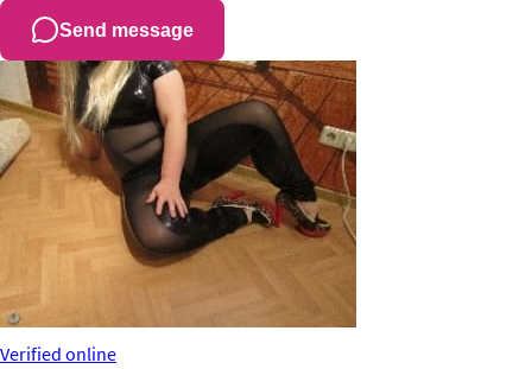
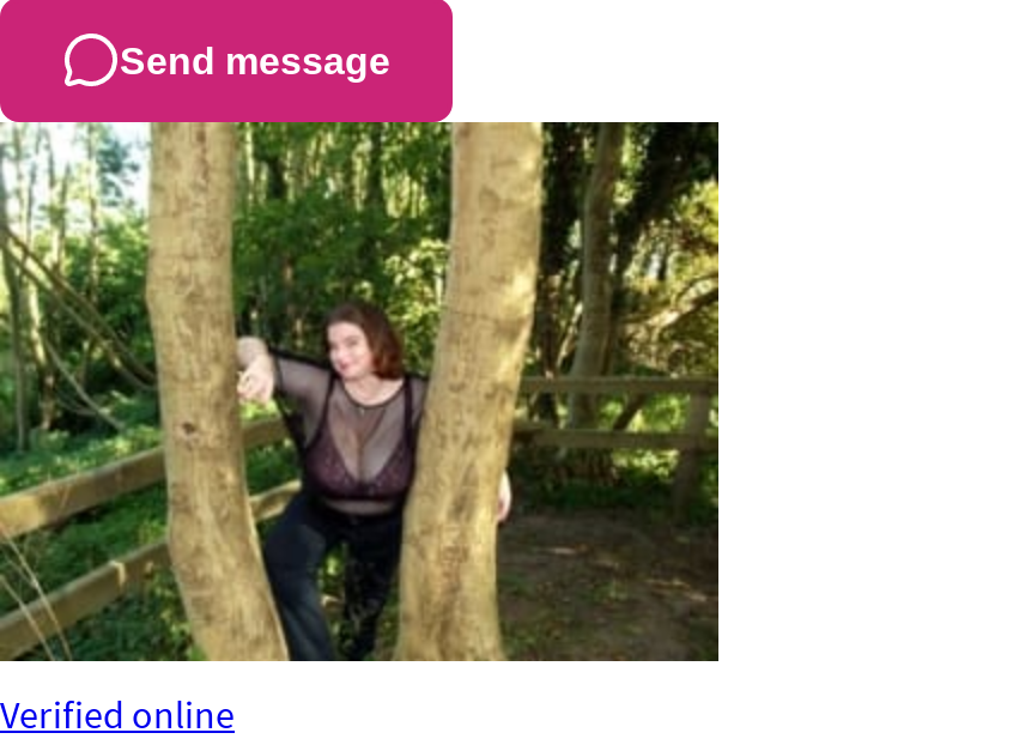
- [image]
+ [image]
